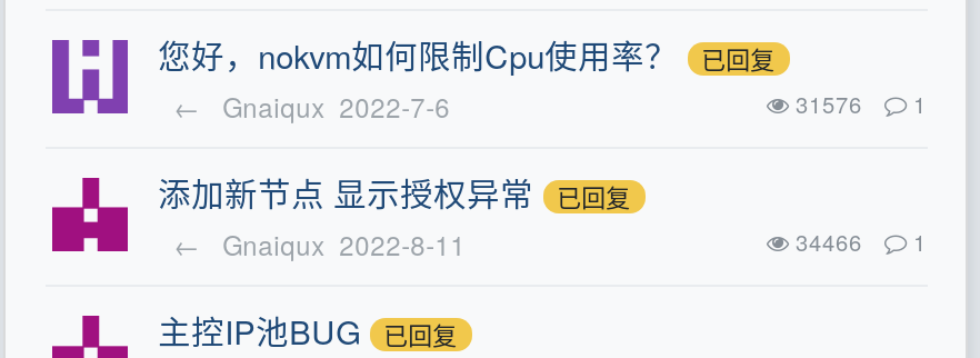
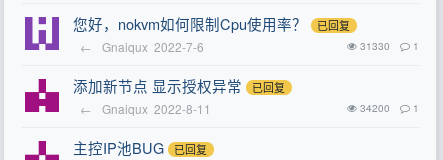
- 31576 1
+ 31330 1

- 34466 1
+ 34200 1
